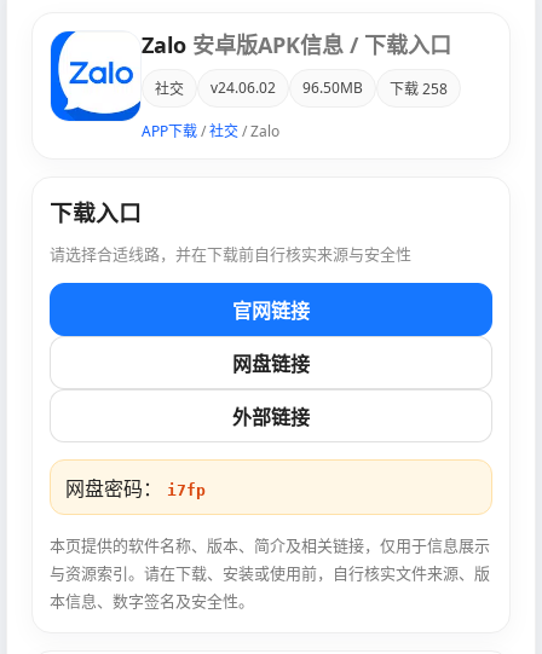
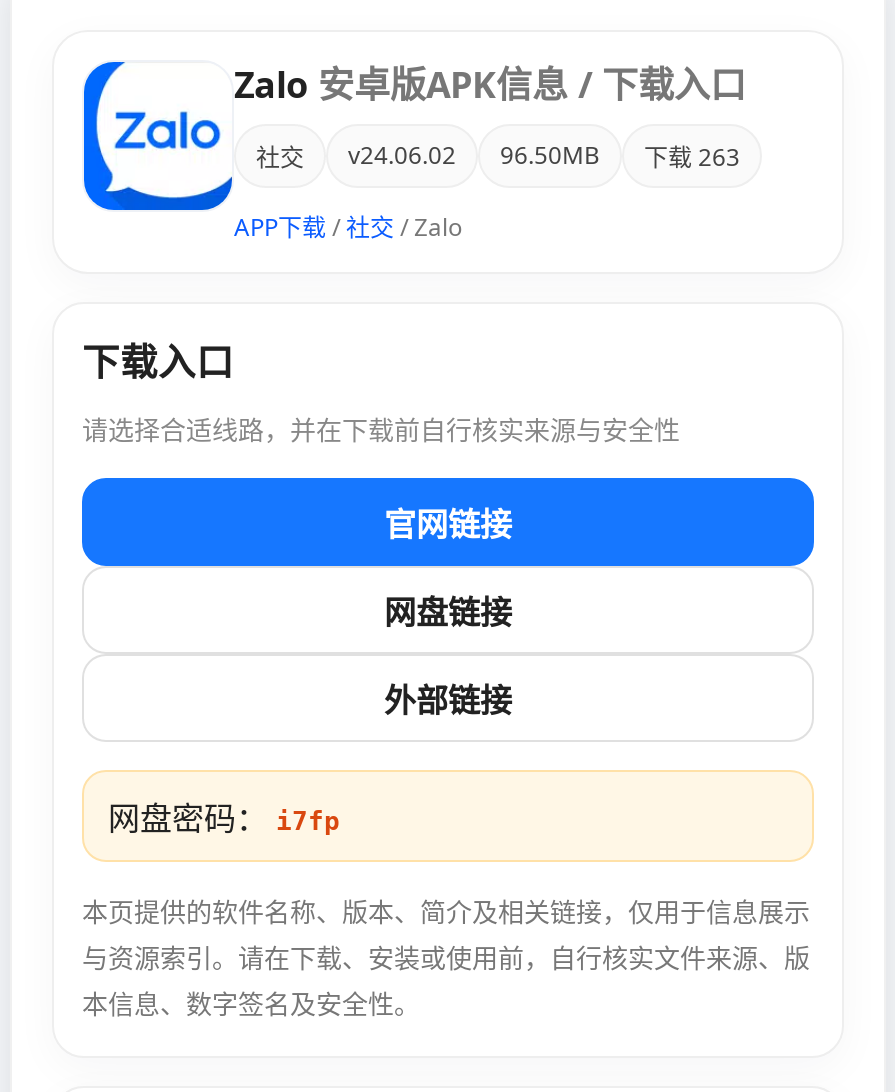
- 社交 v24.06.02 96.50MB 下载 258
+ 社交 v24.06.02 96.50MB 下载 263
